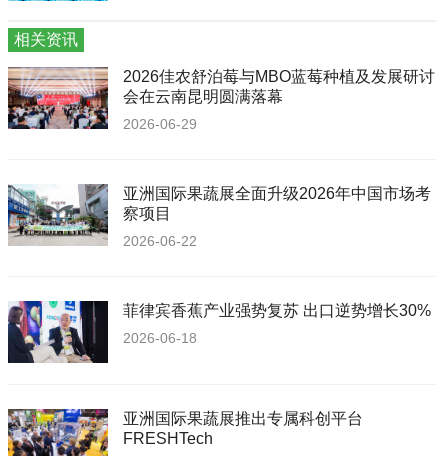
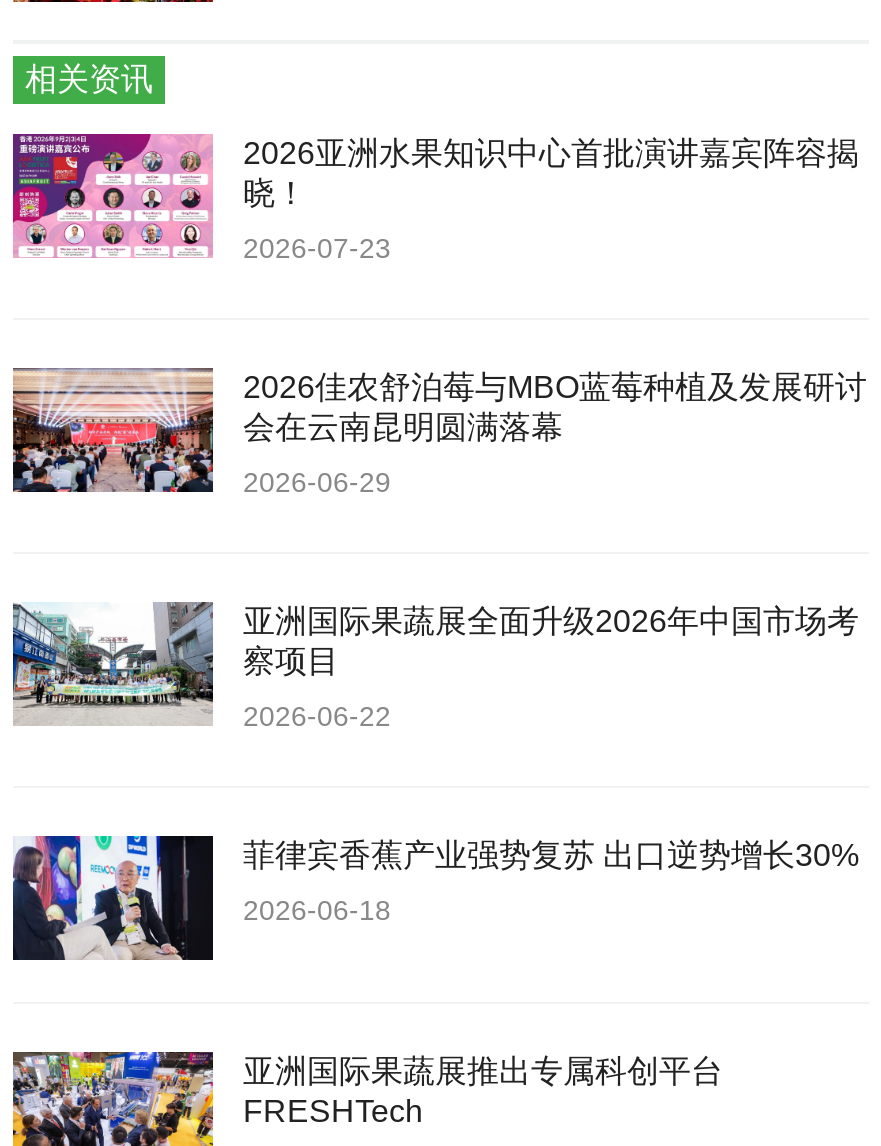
+ [image]
+ 2026亚洲水果知识中心首批演讲嘉宾阵容揭
+ 晓！
+ 2026-07-23
